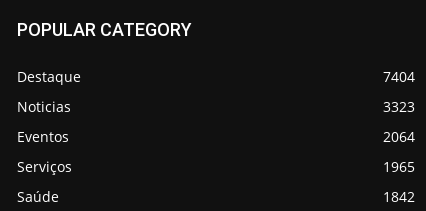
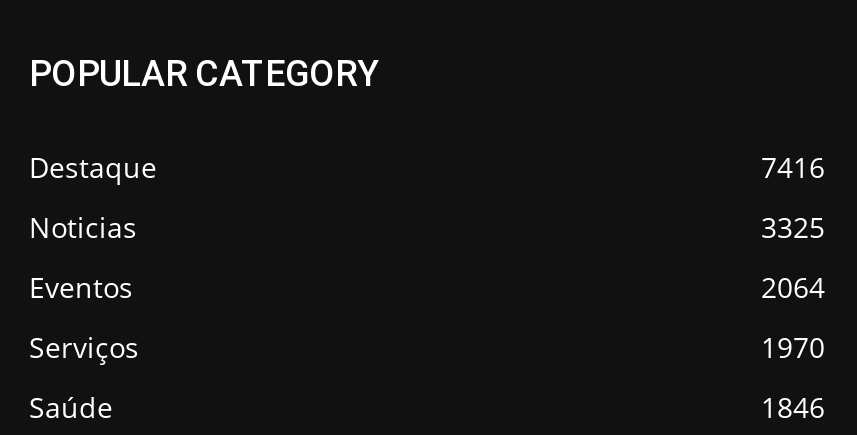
- 7404
+ 7416

- 3323
+ 3325

- 1965
+ 1970

- 1842
+ 1846
